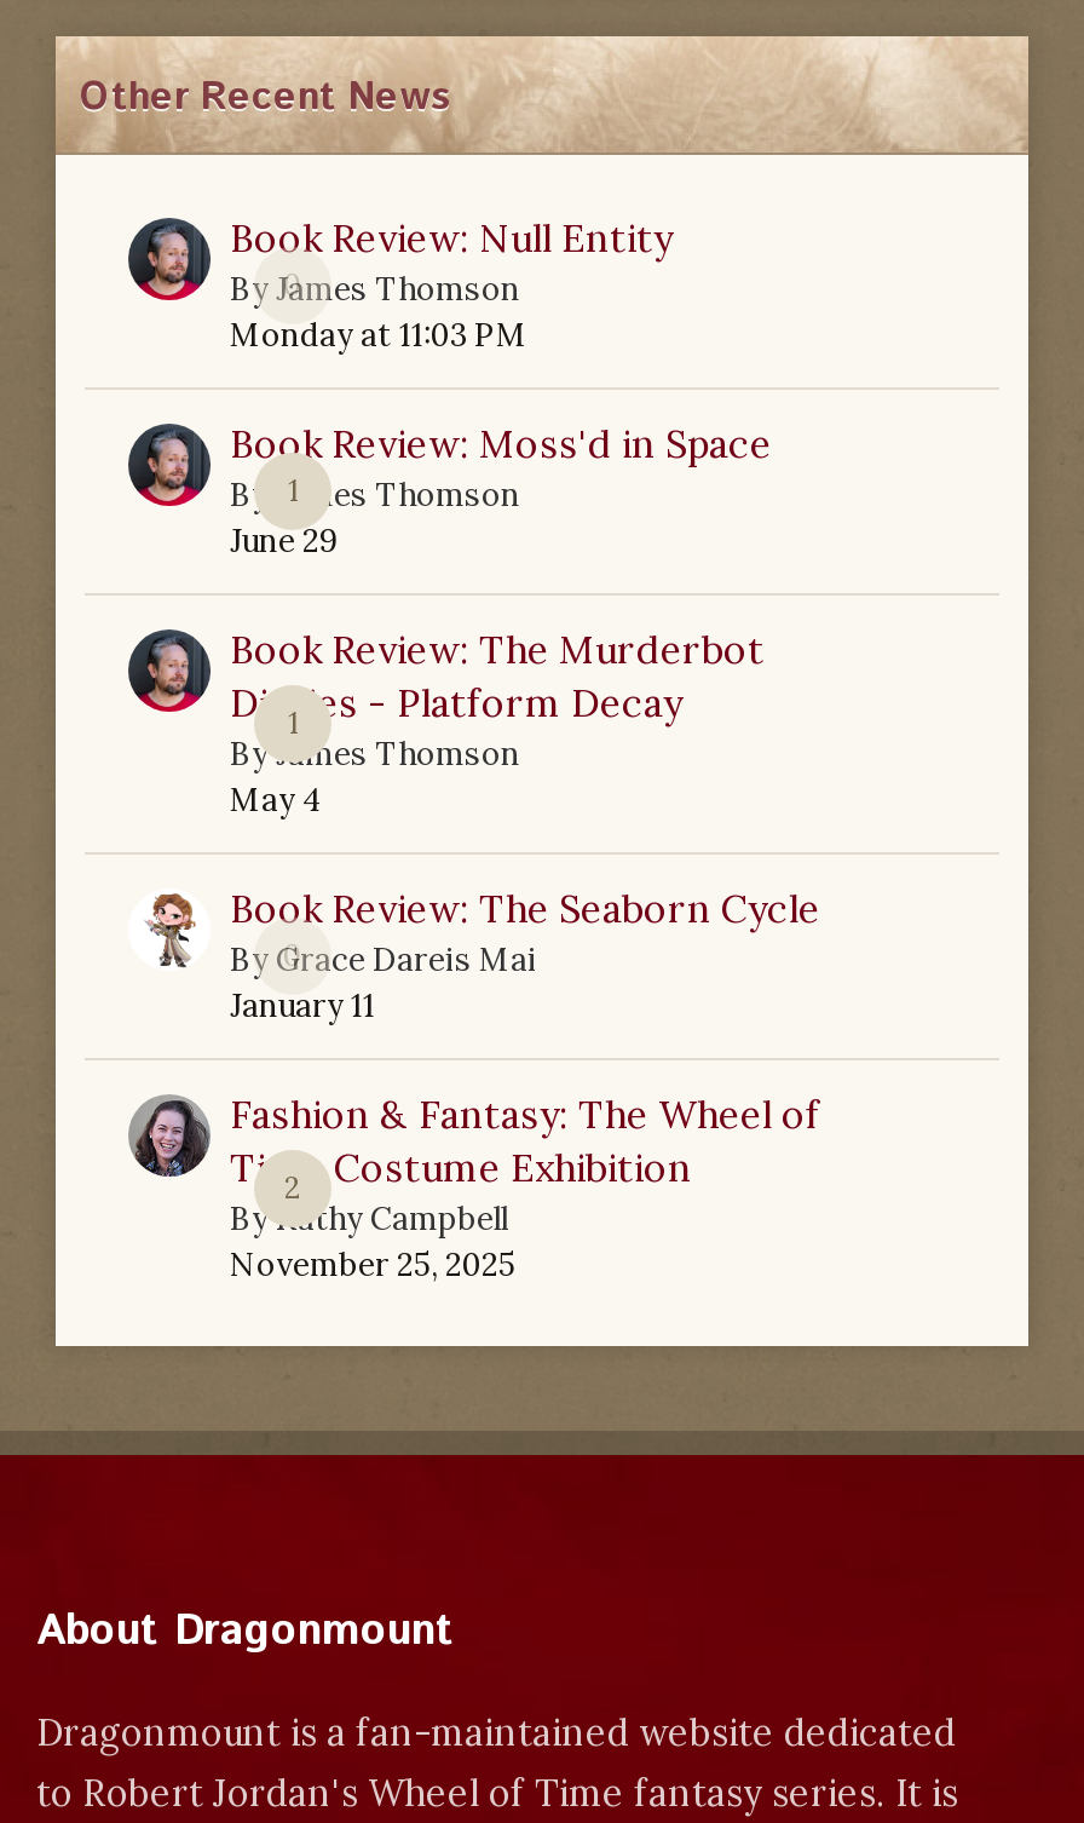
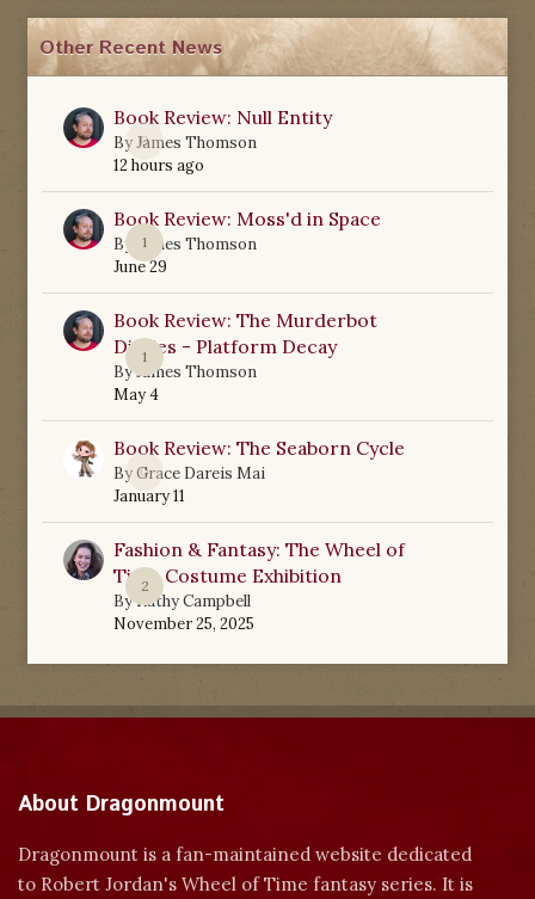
- Monday at 11:03 PM
+ 12 hours ago
